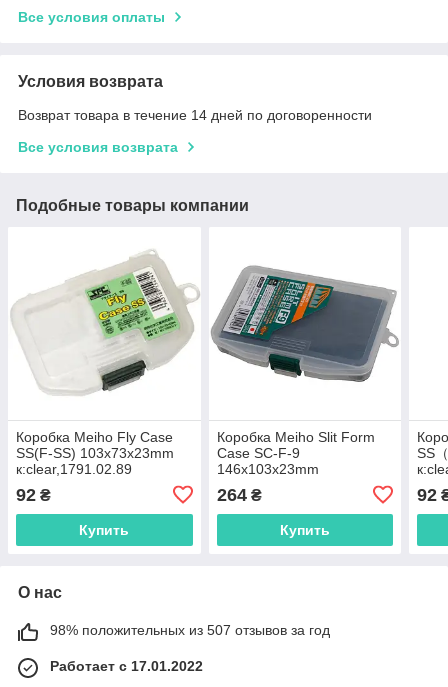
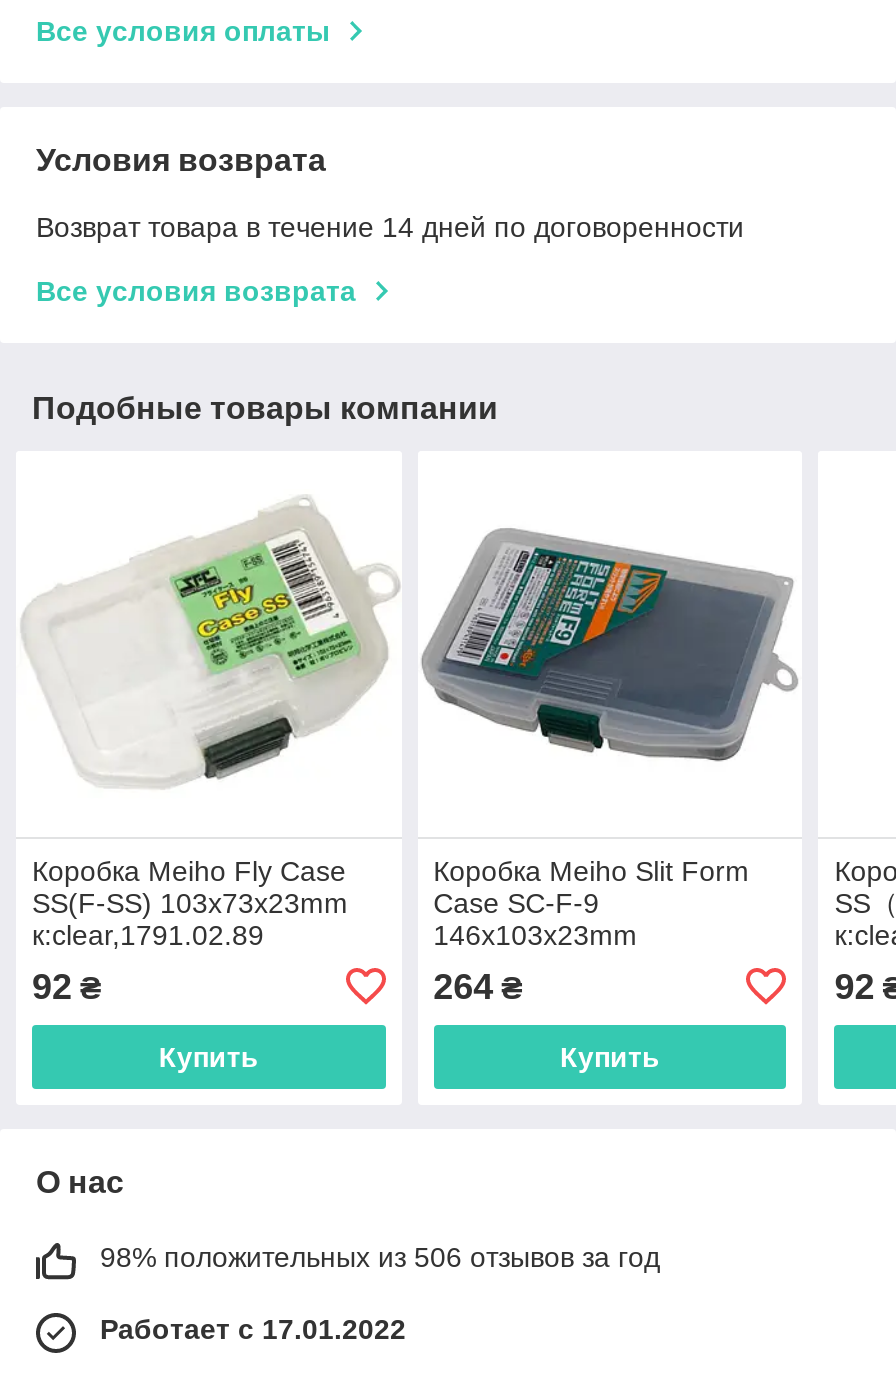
- 98% положительных из 507 отзывов за год
+ 98% положительных из 506 отзывов за год
